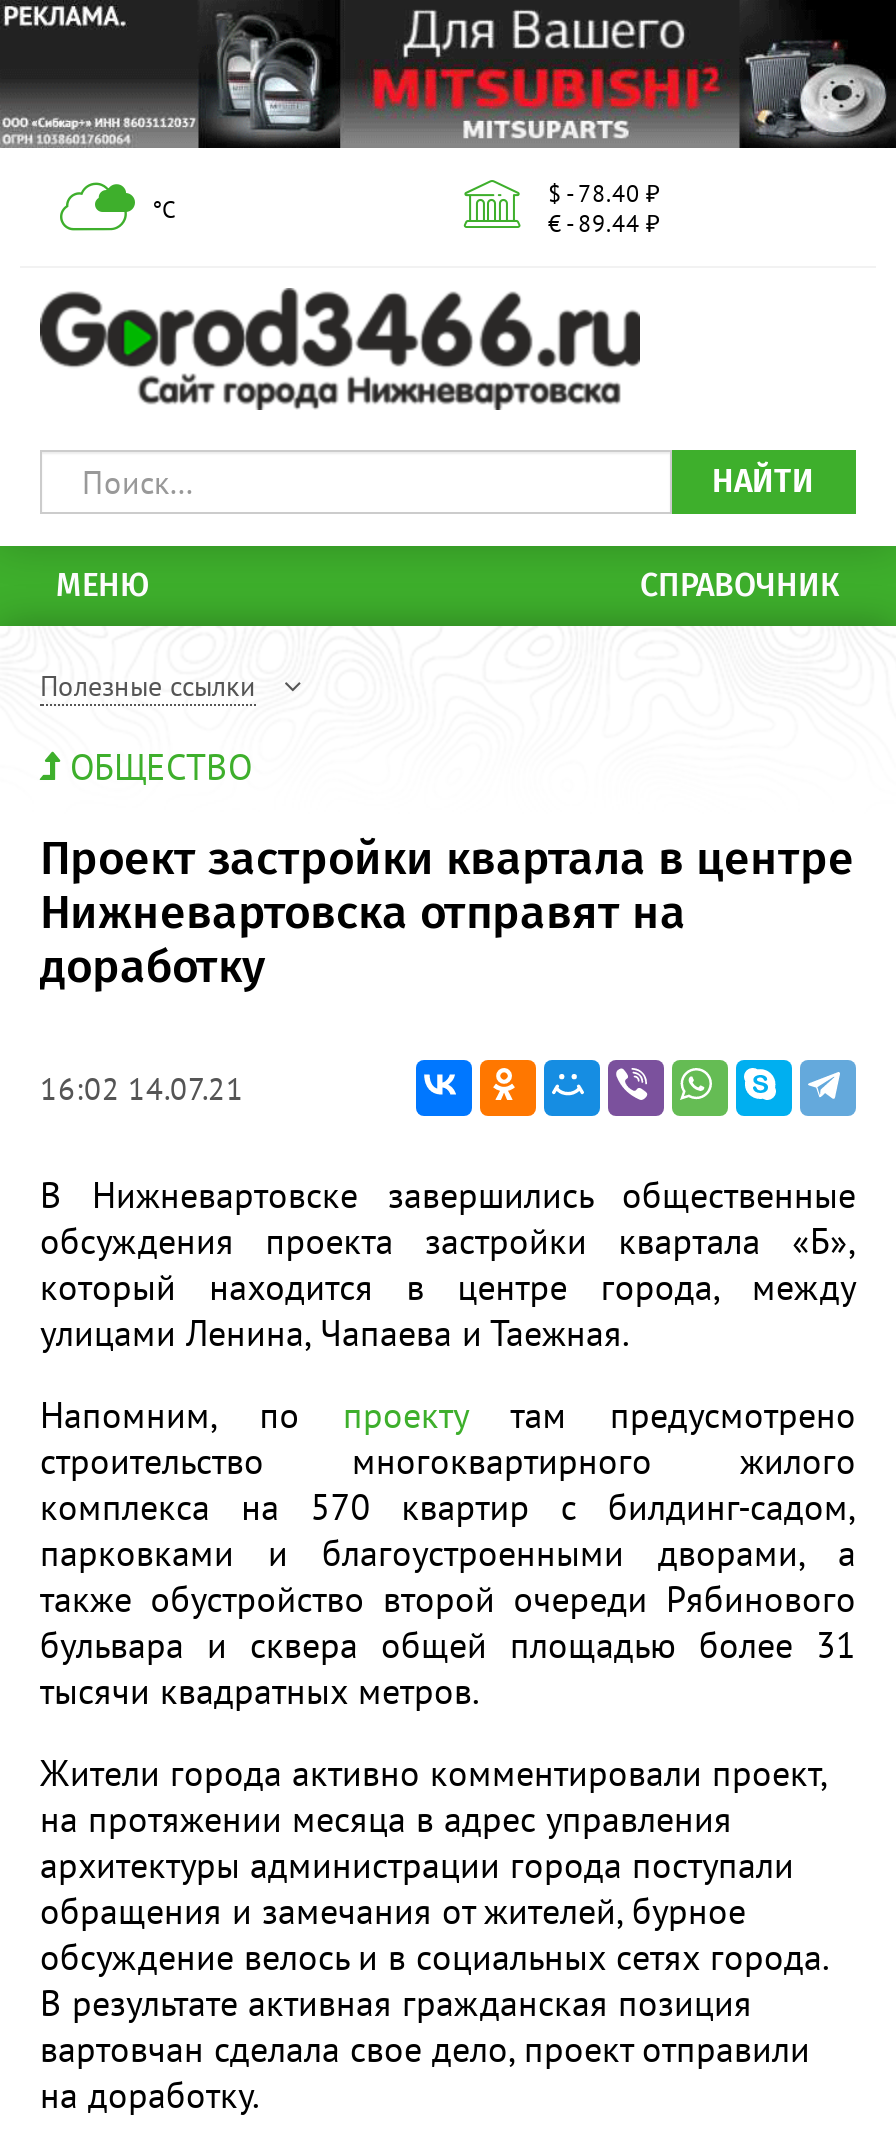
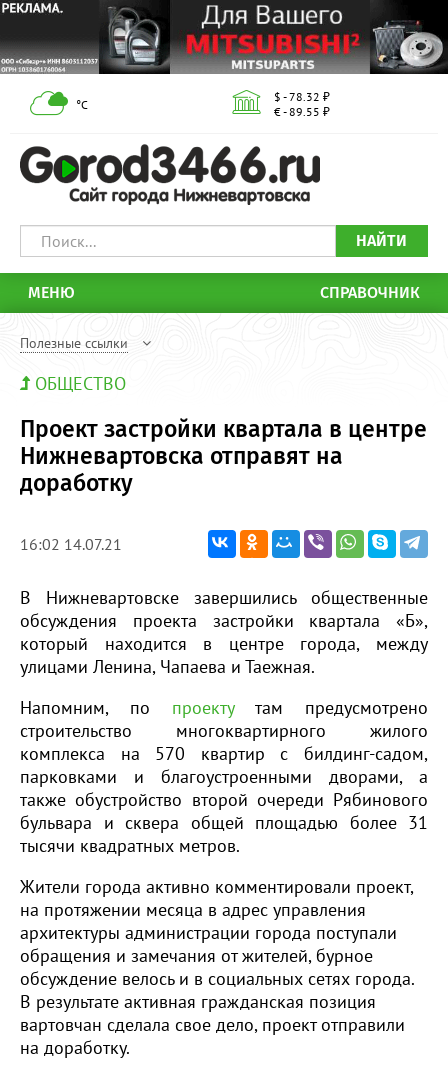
- $ - 78.40 ₽
+ $ - 78.32 ₽

- € - 89.44 ₽
+ € - 89.55 ₽
